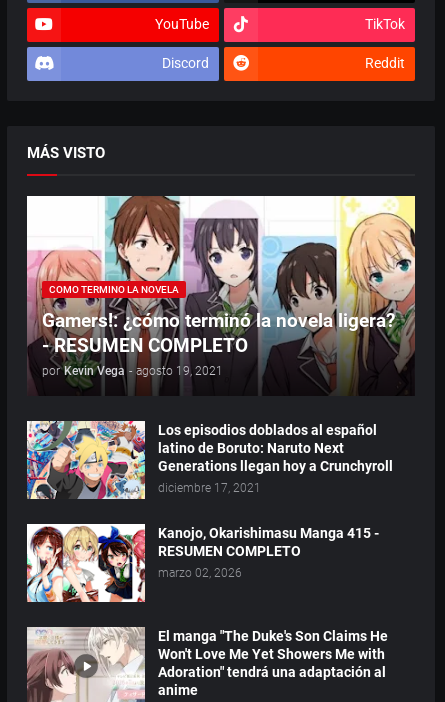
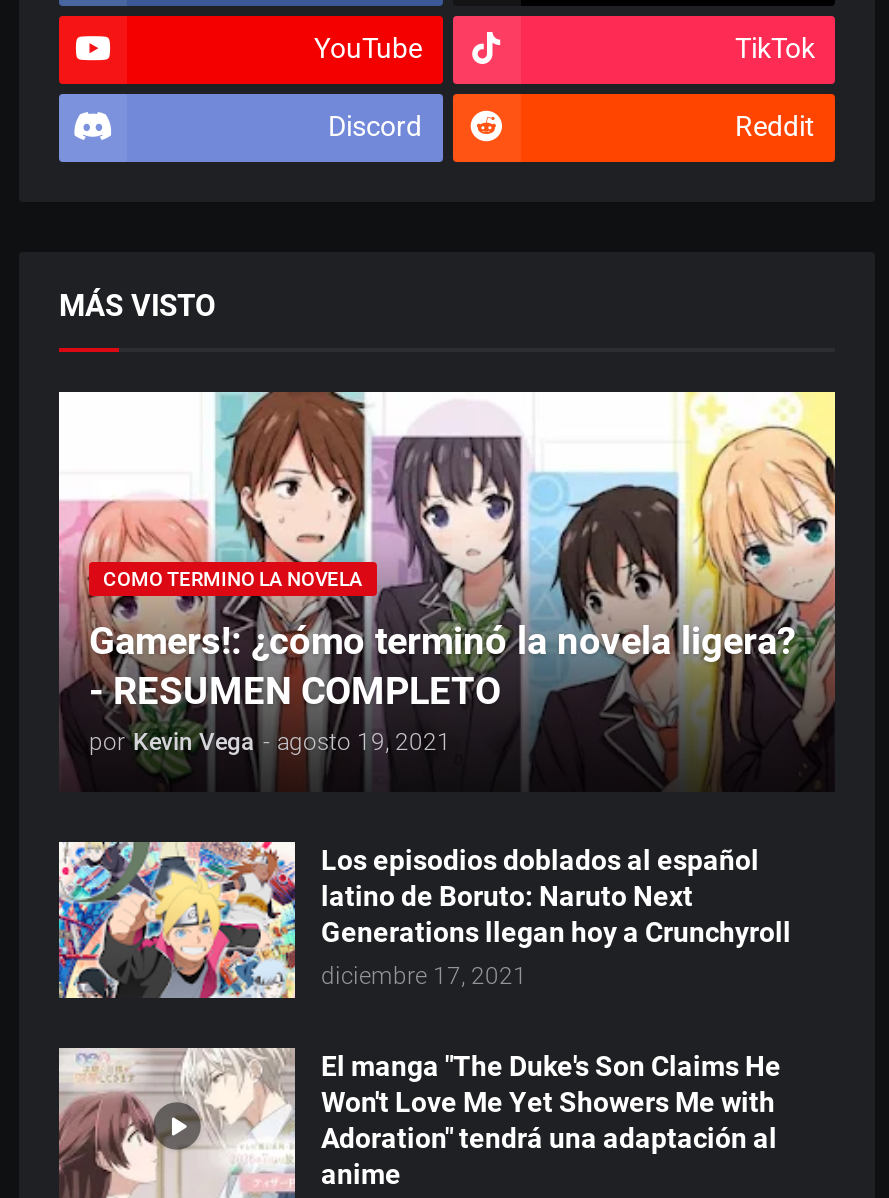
- [image]
- Kanojo, Okarishimasu Manga 415 -
- RESUMEN COMPLETO
- marzo 02, 2026
